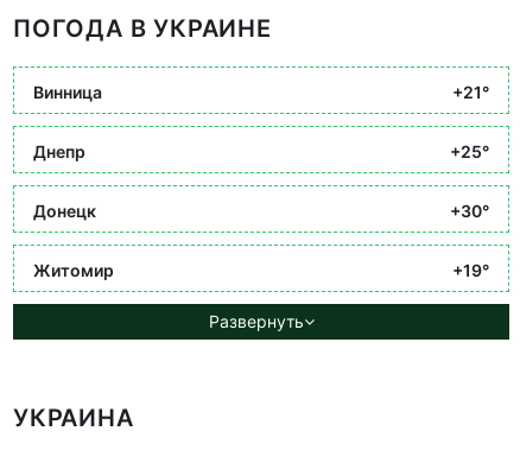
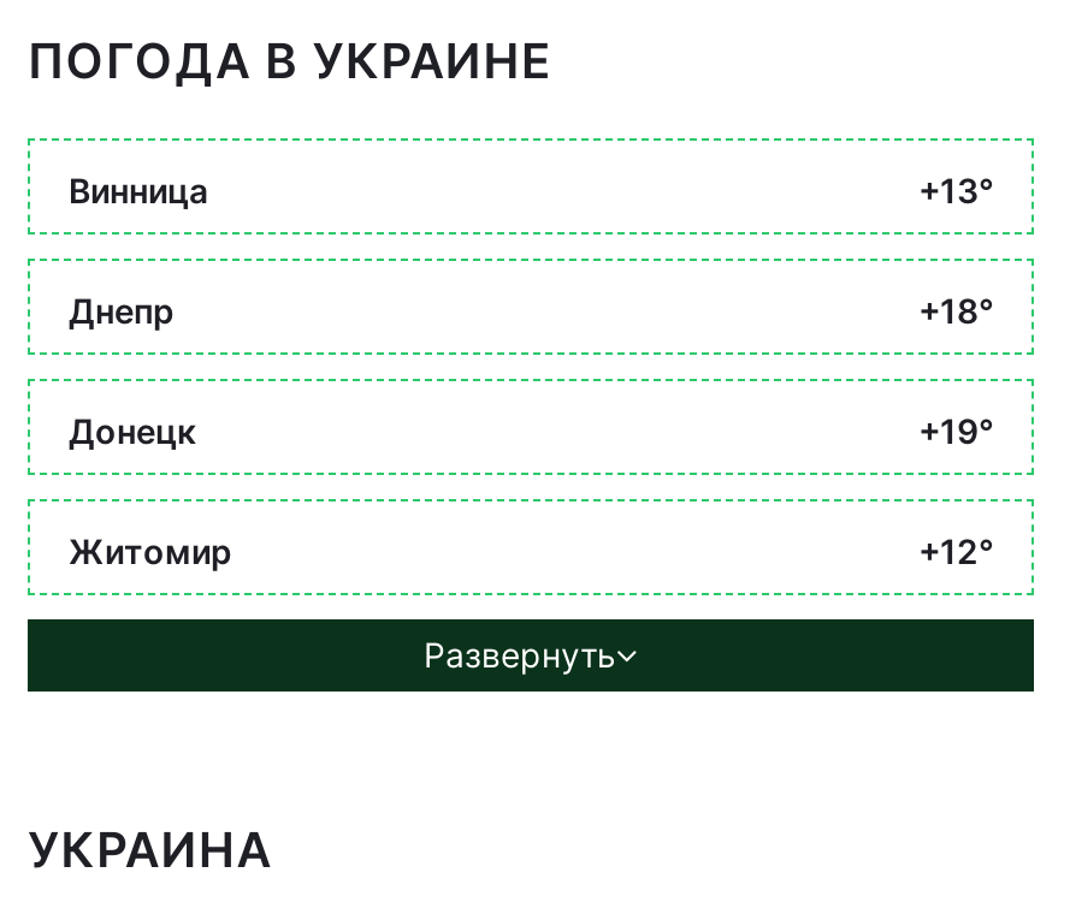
- +21°
+ +13°

- +25°
+ +18°

- +30°
+ +19°

- +19°
+ +12°
